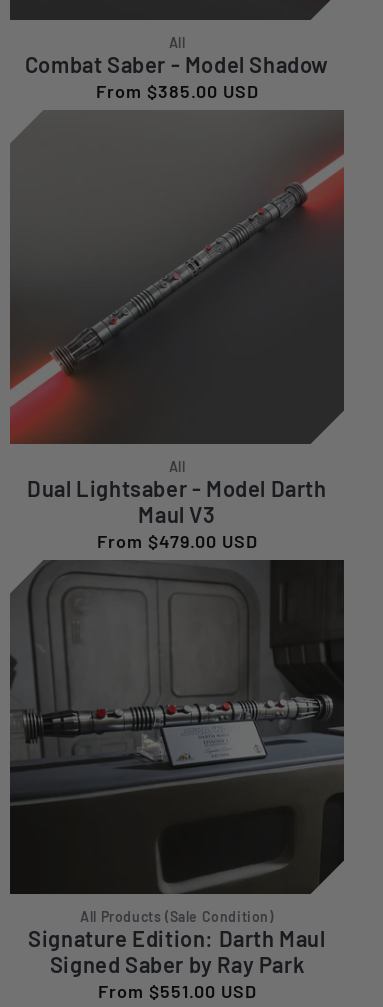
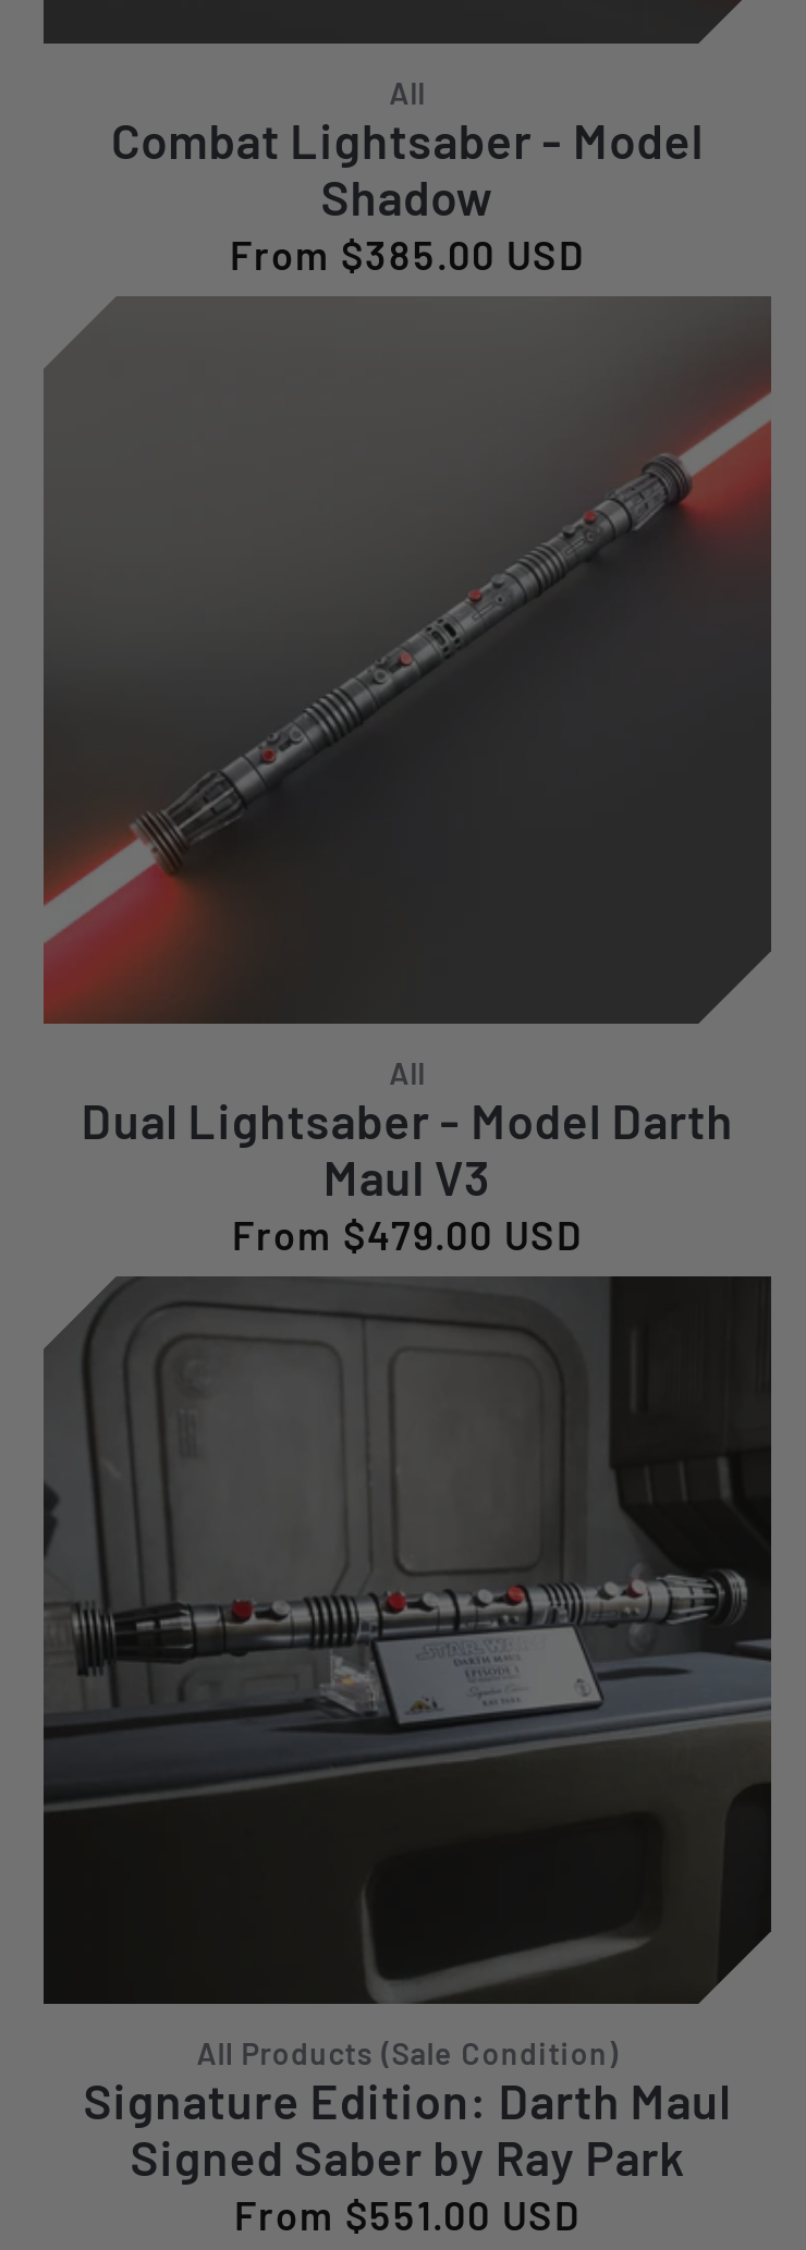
- Combat Saber - Model Shadow
+ Combat Lightsaber - Model
+ Shadow
